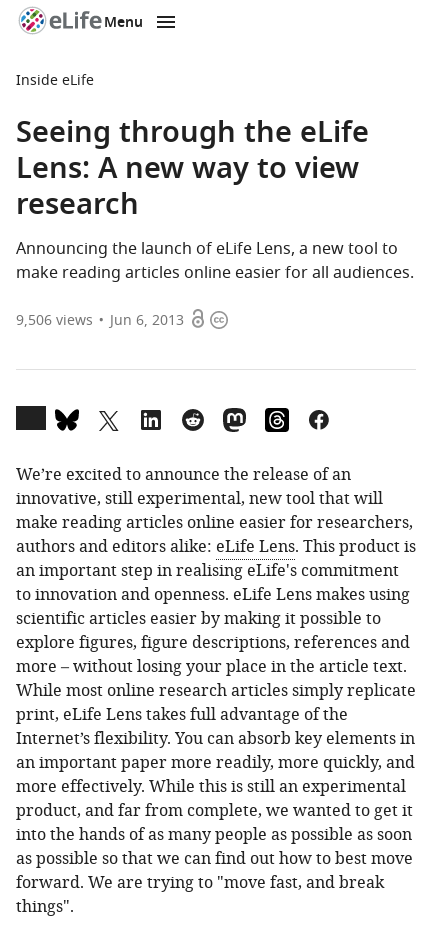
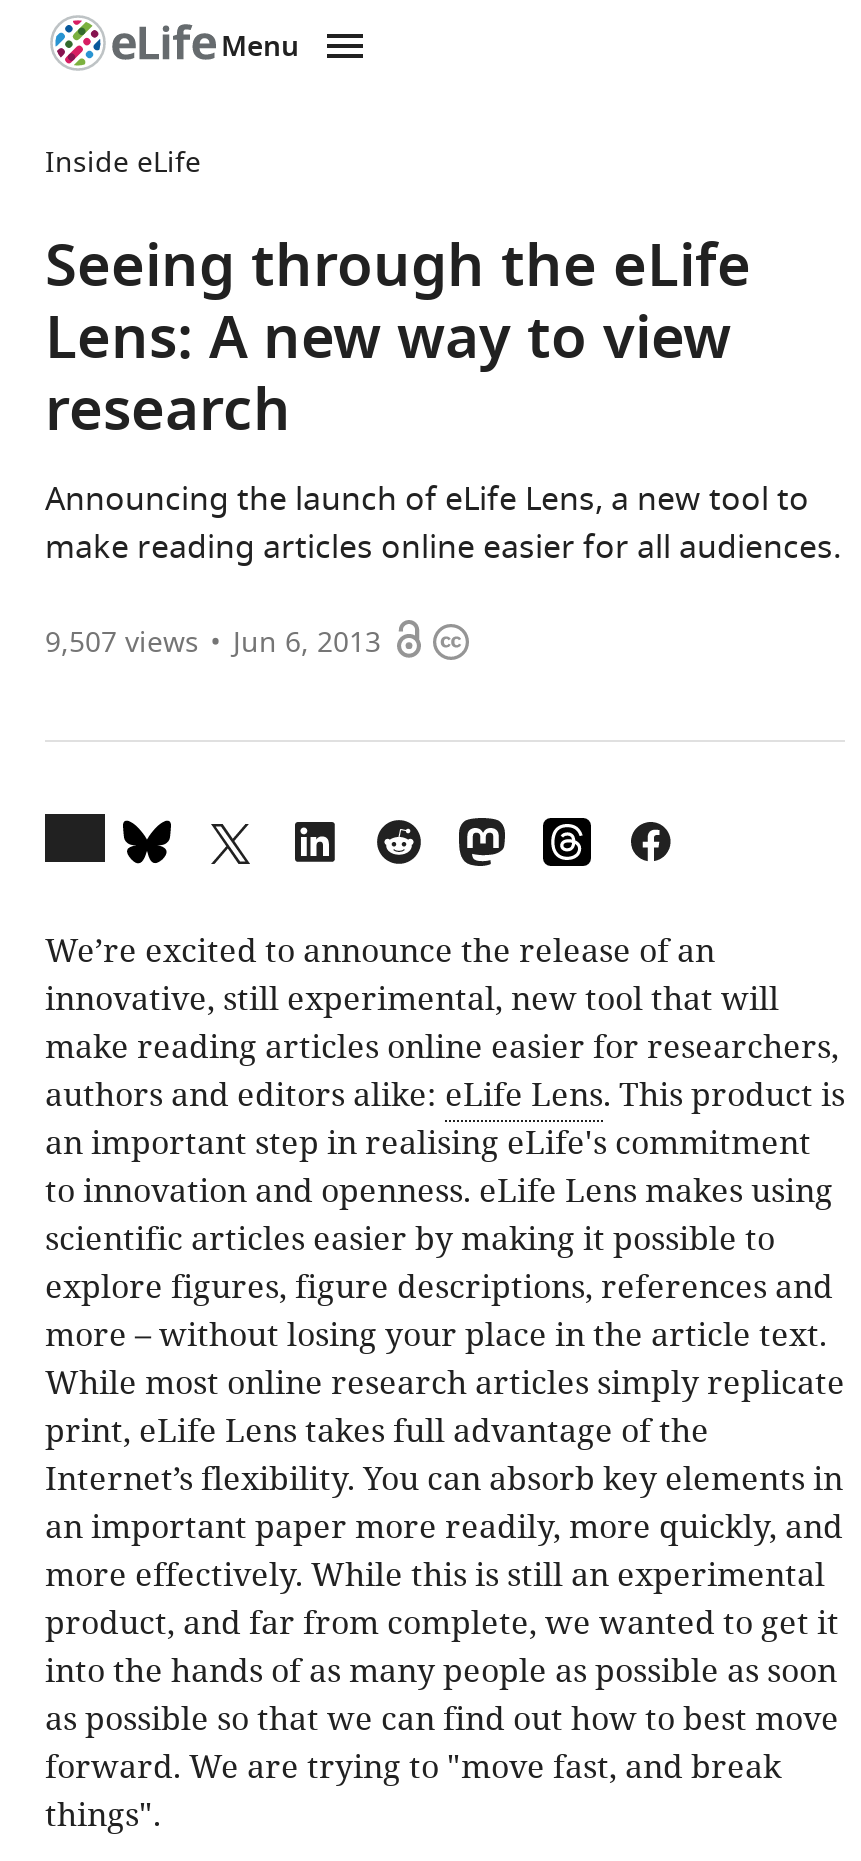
- 9,506 views
+ 9,507 views
